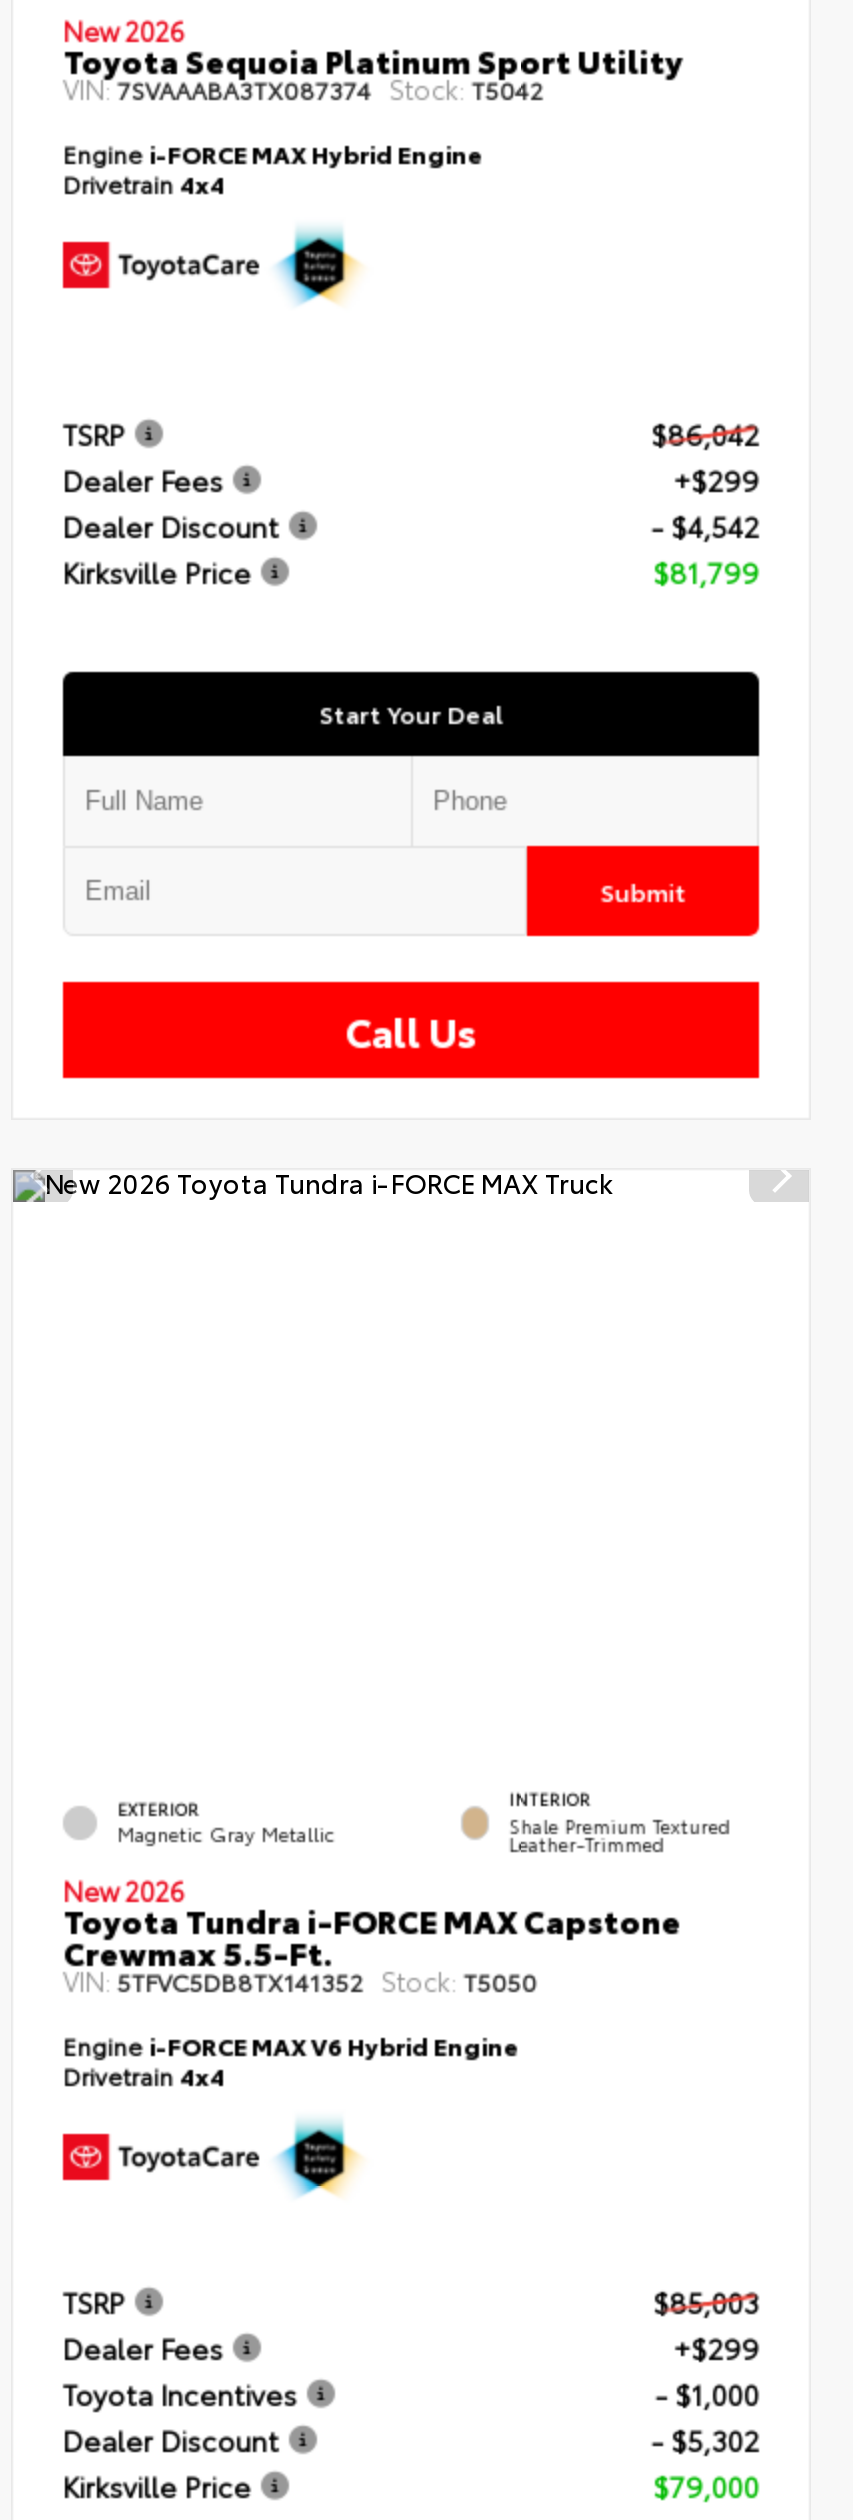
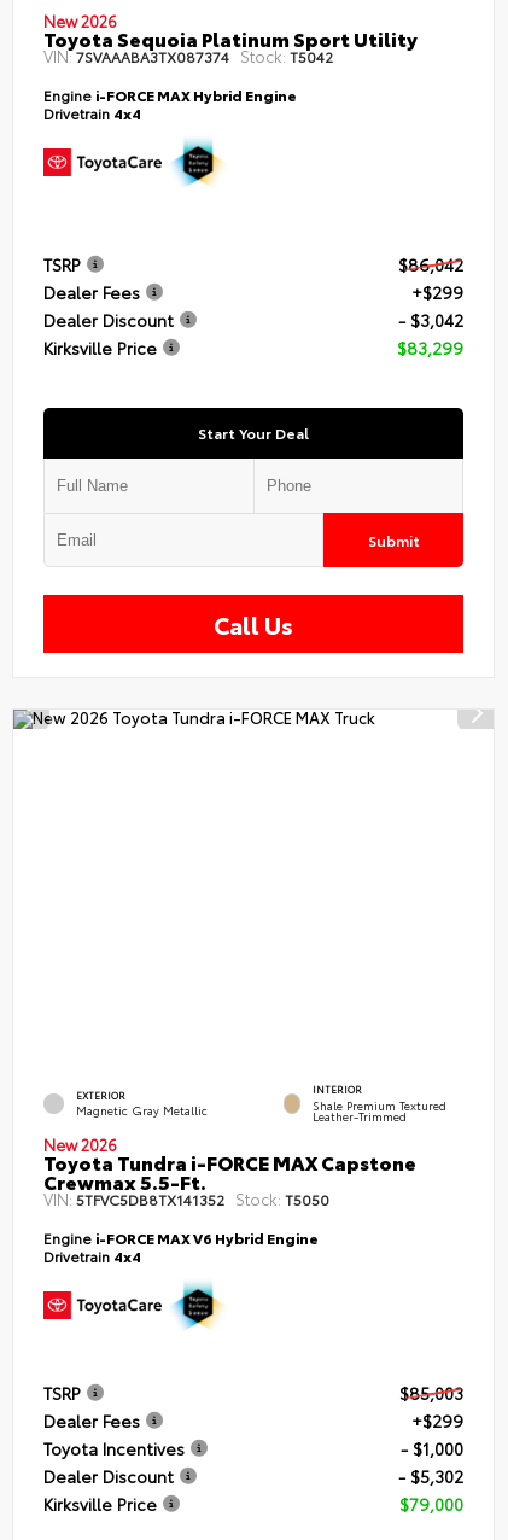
- - $4,542
+ - $3,042

- $81,799
+ $83,299
